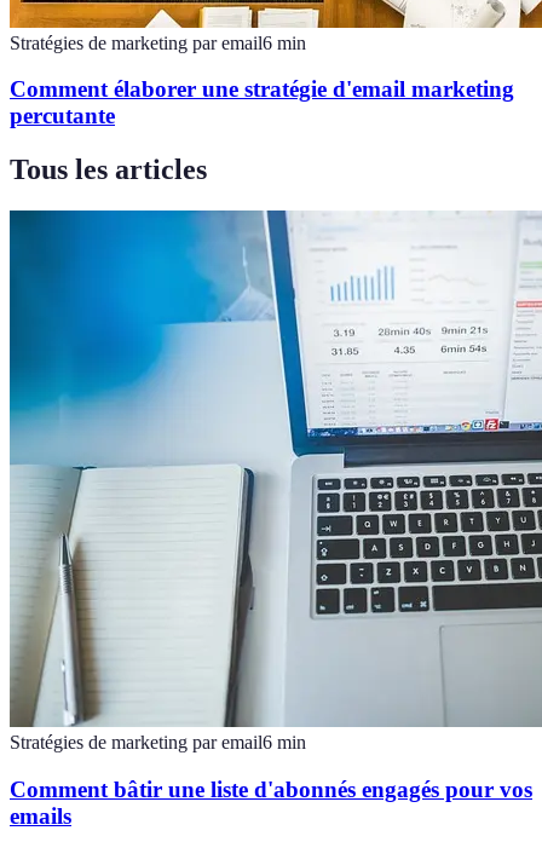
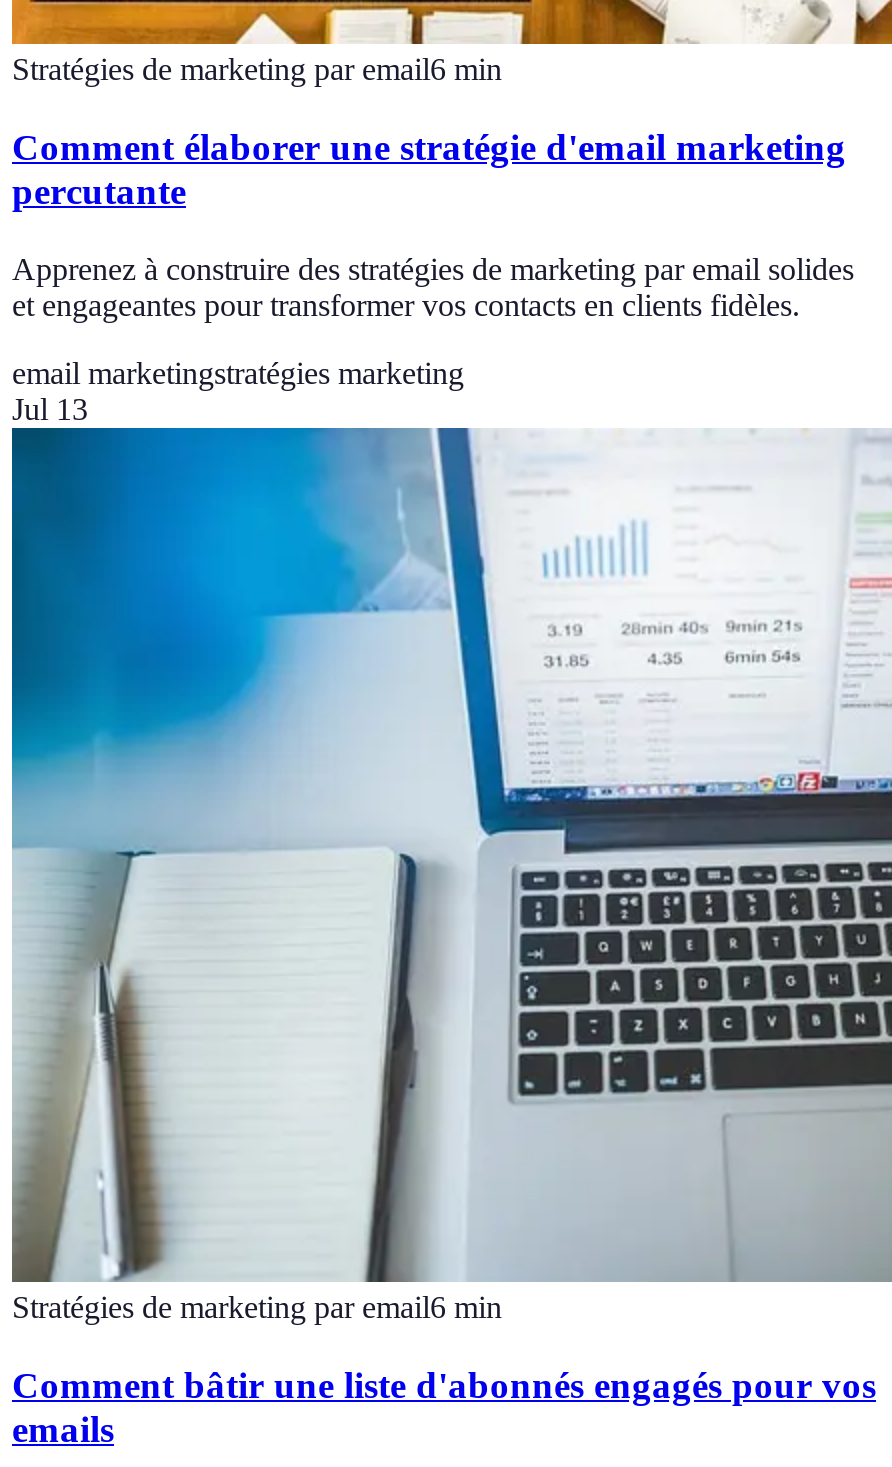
- Tous les articles
+ Apprenez à construire des stratégies de marketing par email solides
+ et engageantes pour transformer vos contacts en clients fidèles.
+ email marketingstratégies marketing
+ Jul 13
